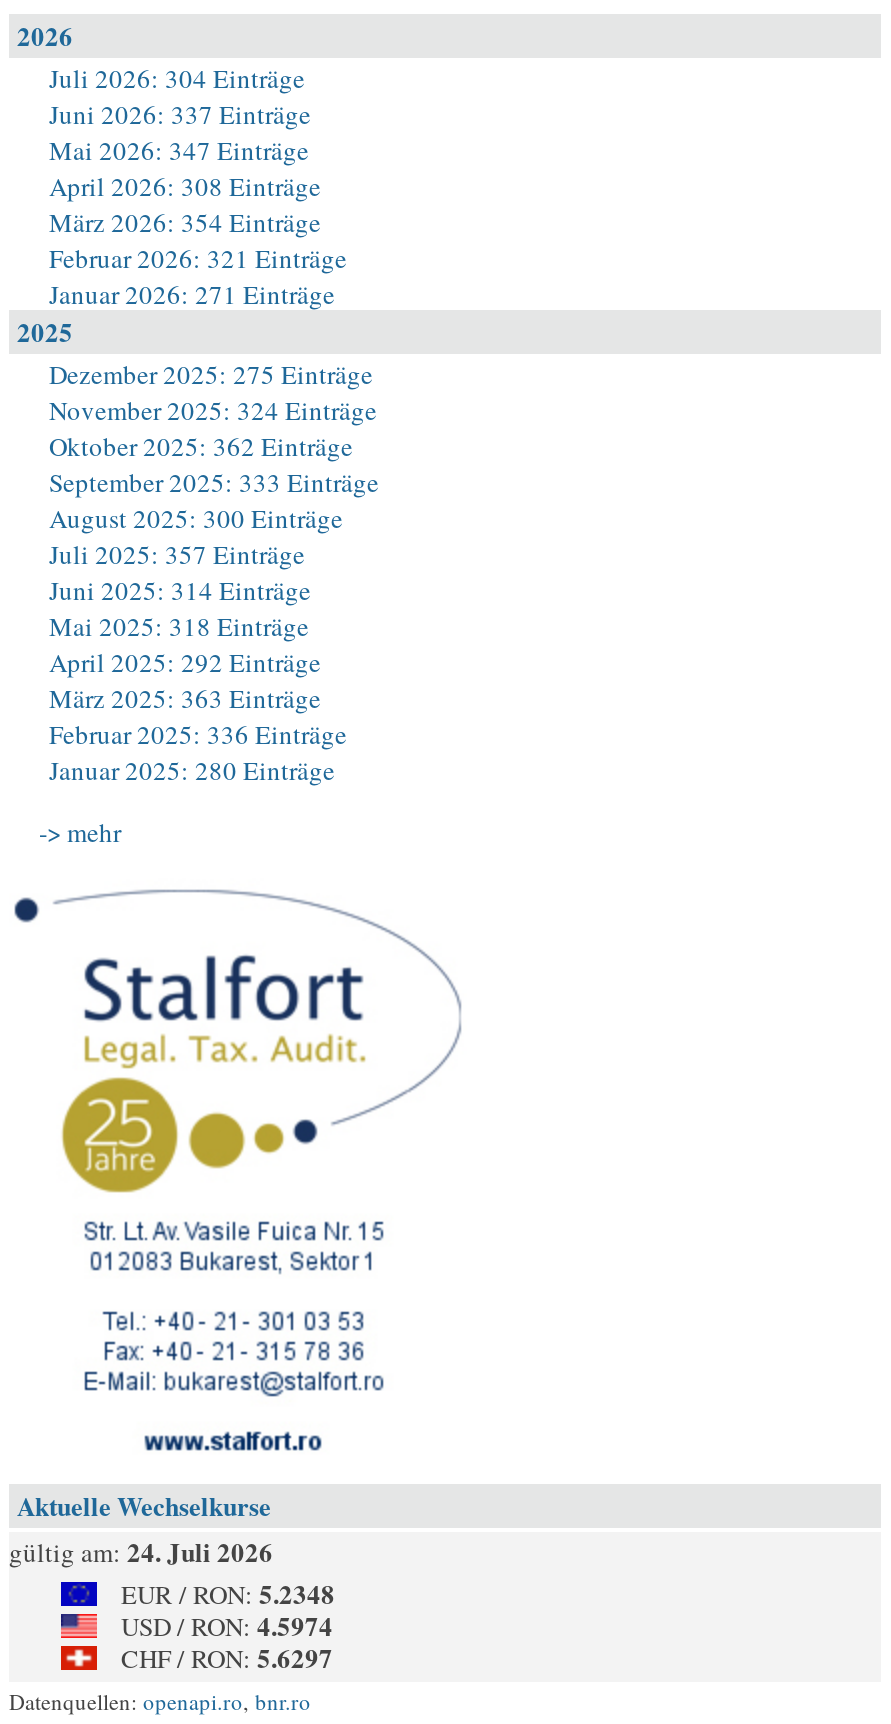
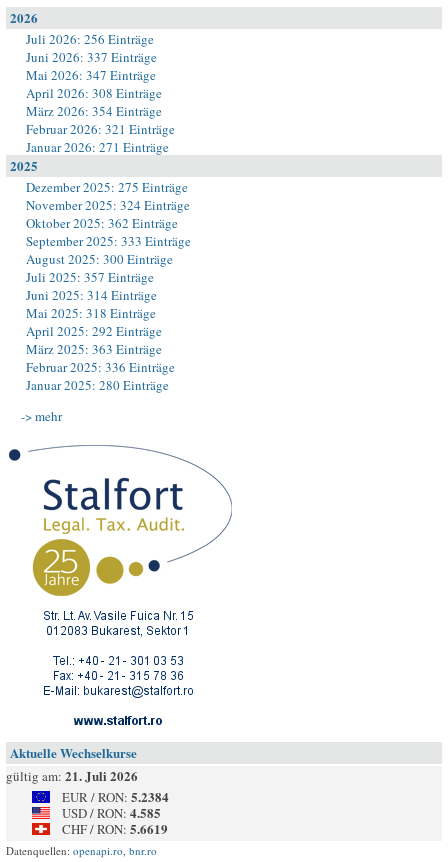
- Juli 2026: 304 Einträge
+ Juli 2026: 256 Einträge

- gültig am: 24. Juli 2026
+ gültig am: 21. Juli 2026

- EUR / RON: 5.2348
+ EUR / RON: 5.2384

- USD / RON: 4.5974
+ USD / RON: 4.585

- CHF / RON: 5.6297
+ CHF / RON: 5.6619
